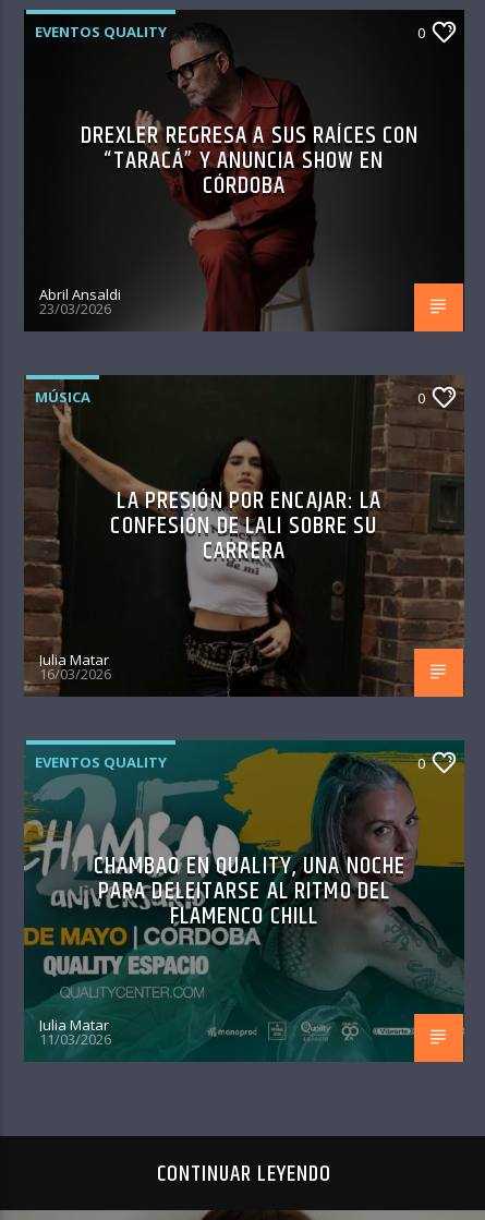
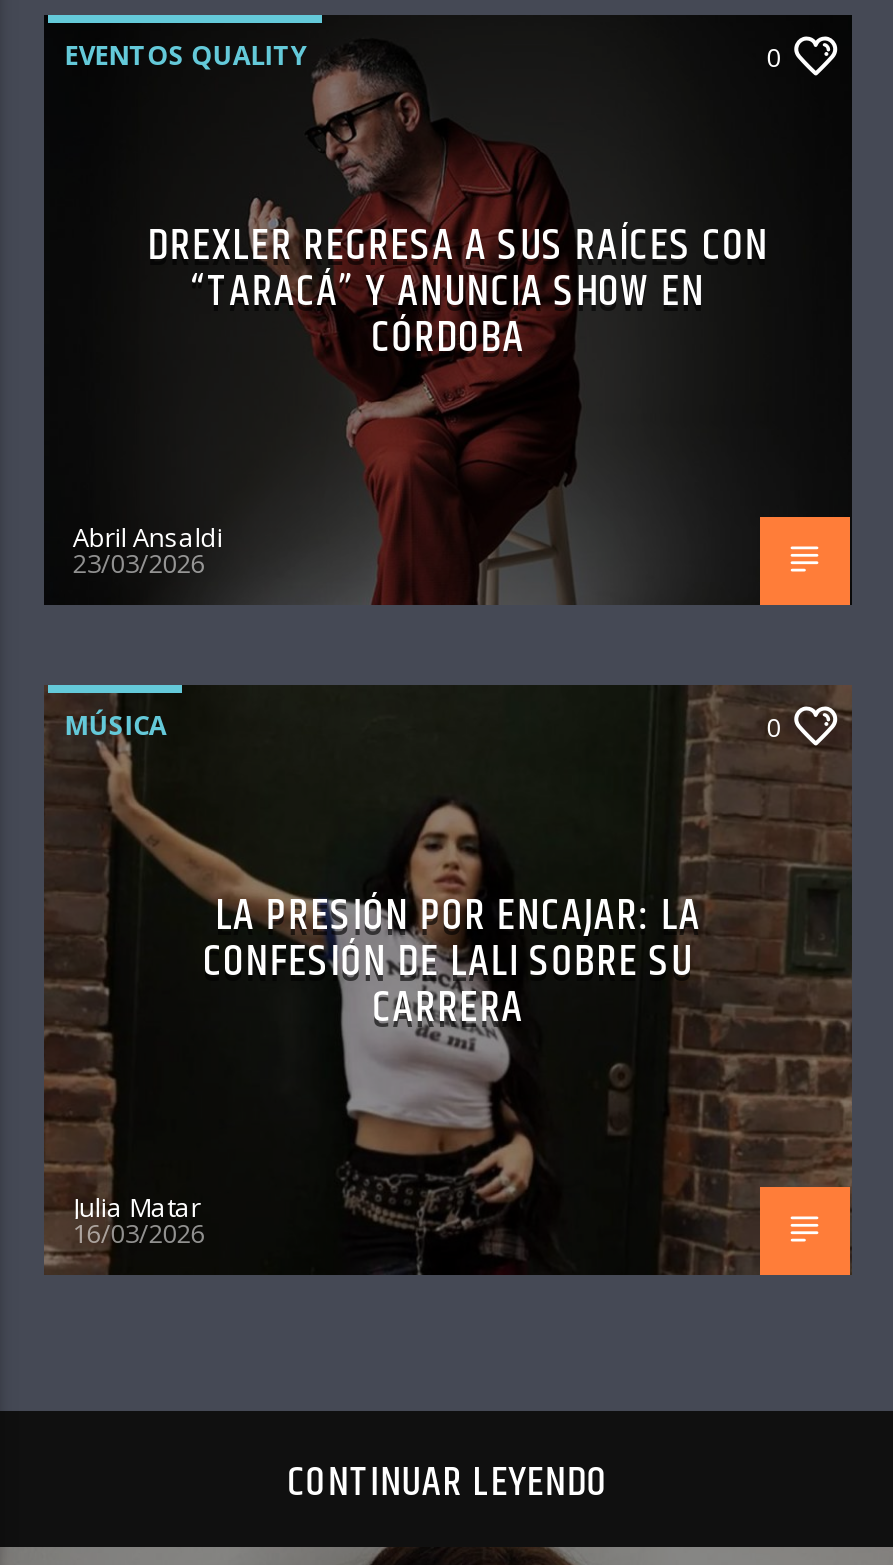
- [image]
- EVENTOS QUALITY
- 0
- CHAMBAO EN QUALITY, UNA NOCHE
- PARA DELEITARSE AL RITMO DEL
- FLAMENCO CHILL
- Julia Matar
- 11/03/2026
